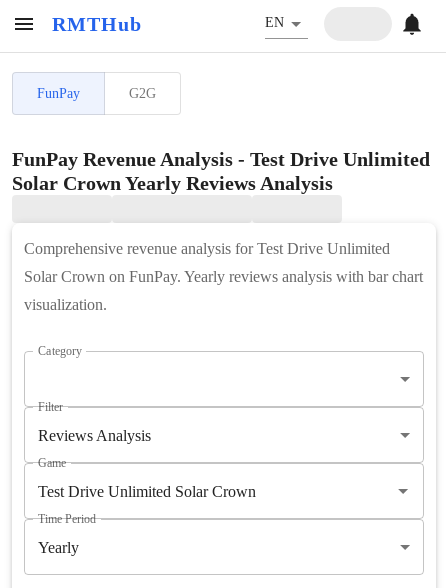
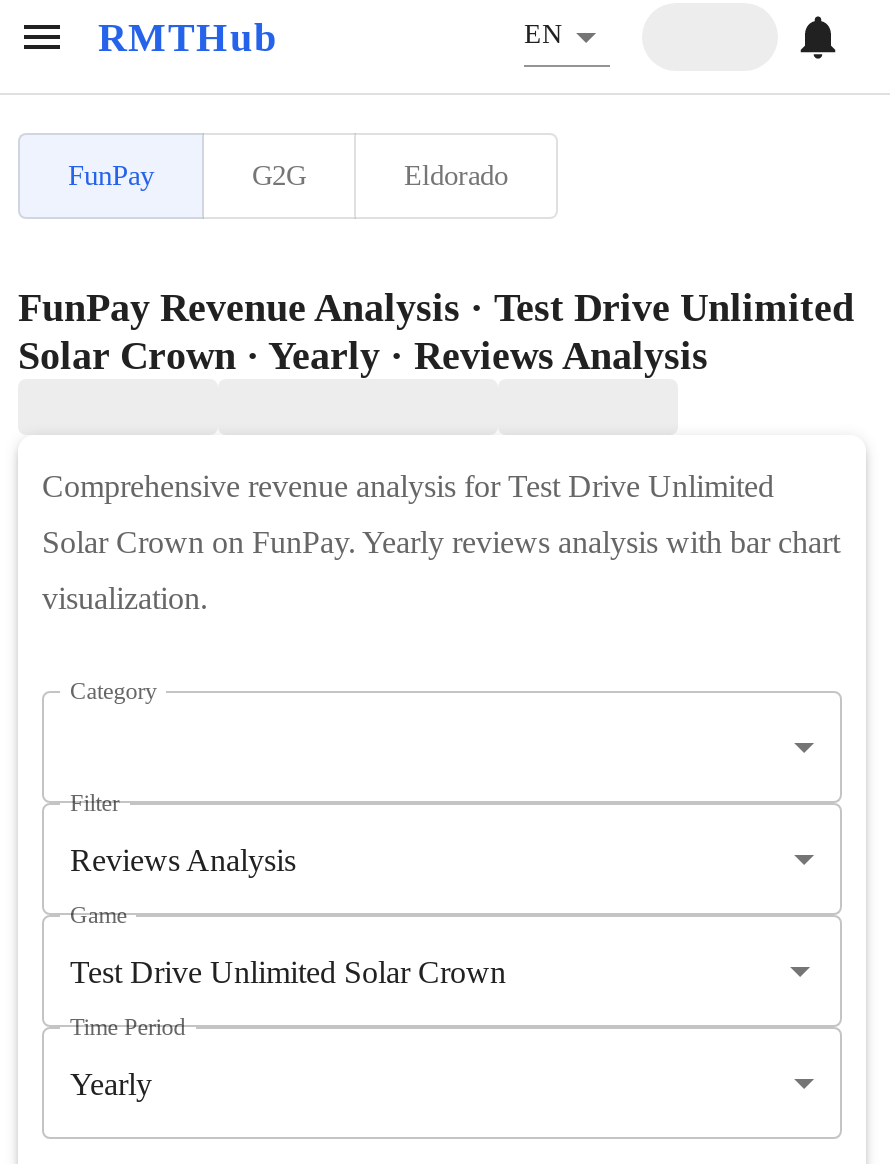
- FunPay Revenue Analysis - Test Drive Unlimited
- Solar Crown Yearly Reviews Analysis
+ Eldorado
+ FunPay Revenue Analysis · Test Drive Unlimited
+ Solar Crown · Yearly · Reviews Analysis
